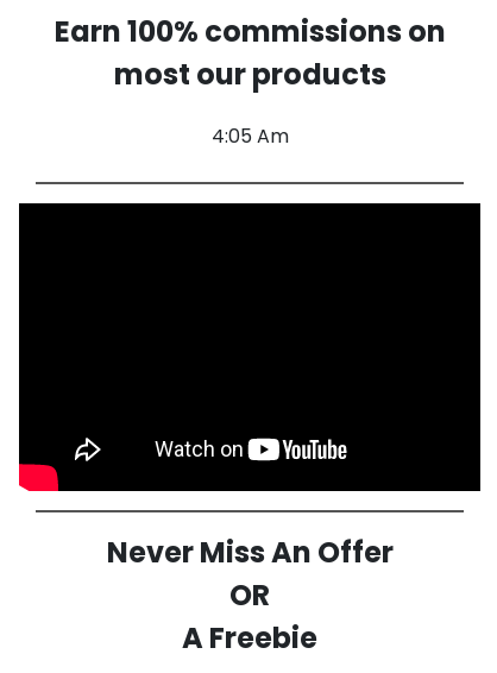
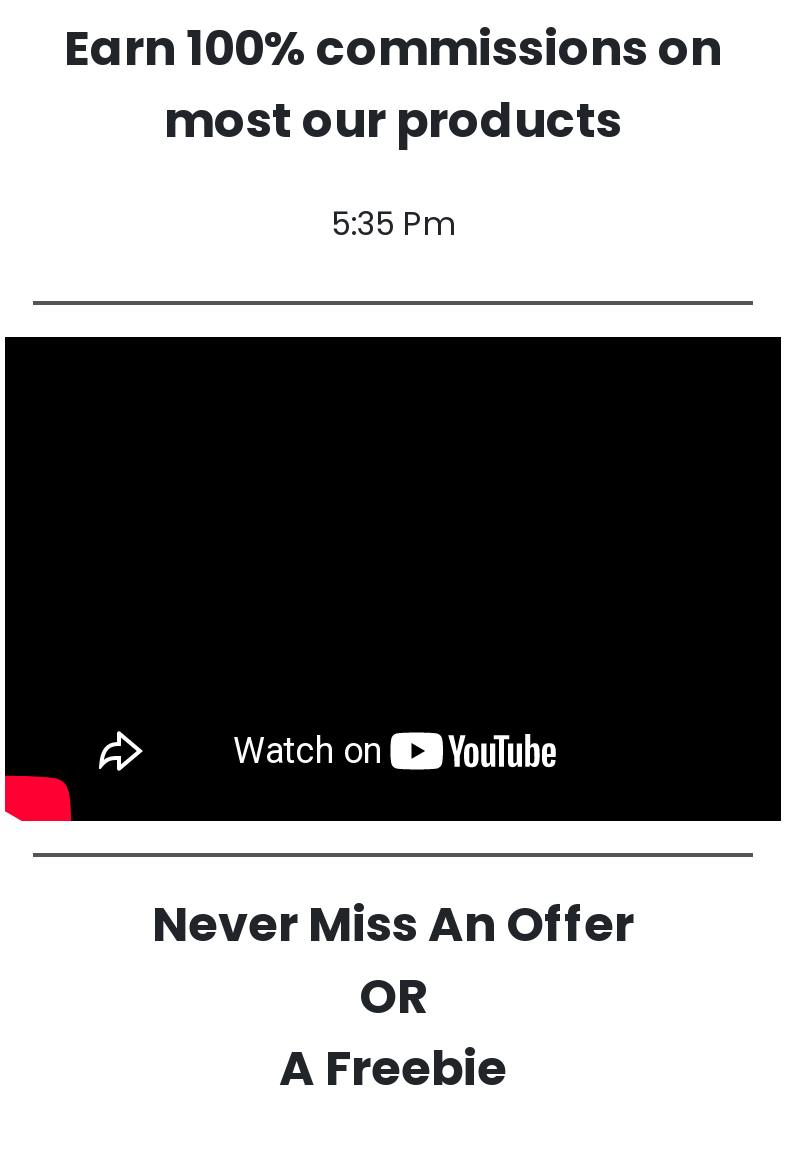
- 4:05 Am
+ 5:35 Pm
